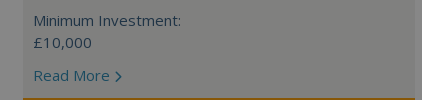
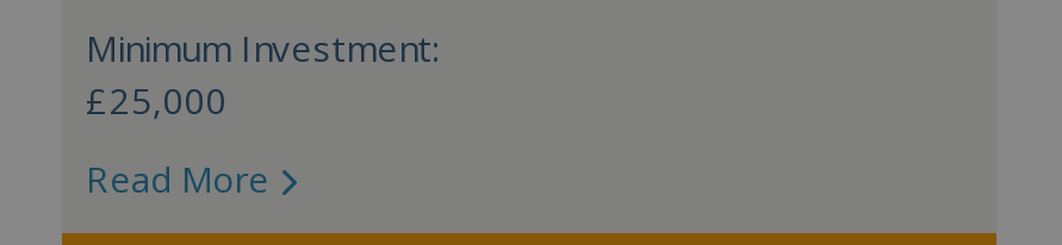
- £10,000
+ £25,000
